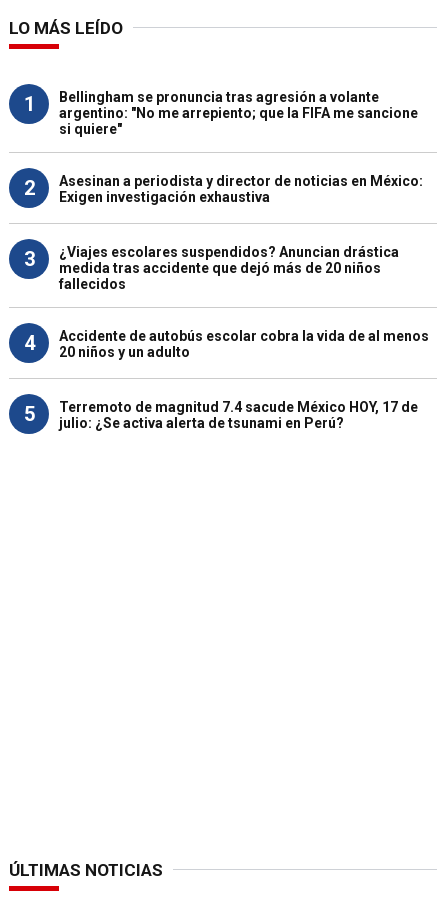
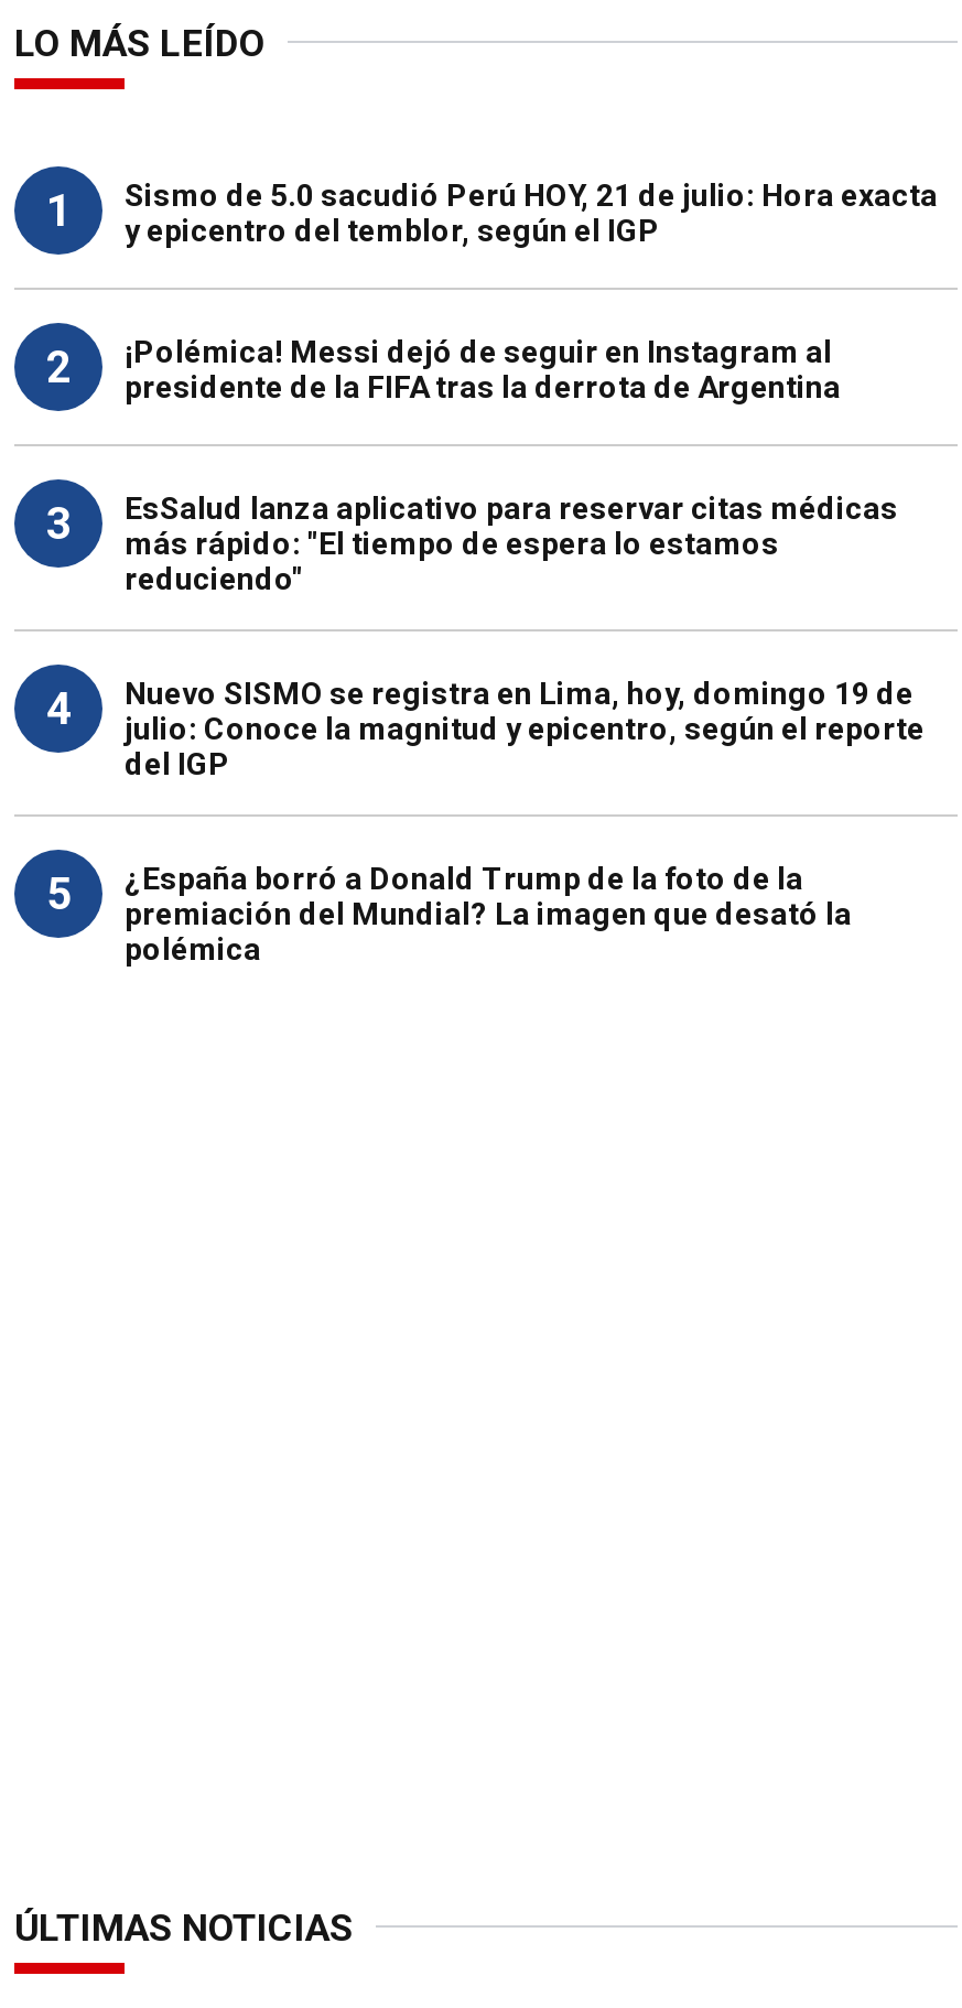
- Bellingham se pronuncia tras agresión a volante
- argentino: "No me arrepiento; que la FIFA me sancione
- si quiere"
+ Sismo de 5.0 sacudió Perú HOY, 21 de julio: Hora exacta
+ y epicentro del temblor, según el IGP

- Asesinan a periodista y director de noticias en México:
- Exigen investigación exhaustiva
+ ¡Polémica! Messi dejó de seguir en Instagram al
+ presidente de la FIFA tras la derrota de Argentina

- ¿Viajes escolares suspendidos? Anuncian drástica
- medida tras accidente que dejó más de 20 niños
- fallecidos
+ EsSalud lanza aplicativo para reservar citas médicas
+ más rápido: "El tiempo de espera lo estamos
+ reduciendo"

- Accidente de autobús escolar cobra la vida de al menos
- 20 niños y un adulto
+ Nuevo SISMO se registra en Lima, hoy, domingo 19 de
+ julio: Conoce la magnitud y epicentro, según el reporte
+ del IGP

- Terremoto de magnitud 7.4 sacude México HOY, 17 de
- julio: ¿Se activa alerta de tsunami en Perú?
+ ¿España borró a Donald Trump de la foto de la
+ premiación del Mundial? La imagen que desató la
+ polémica
